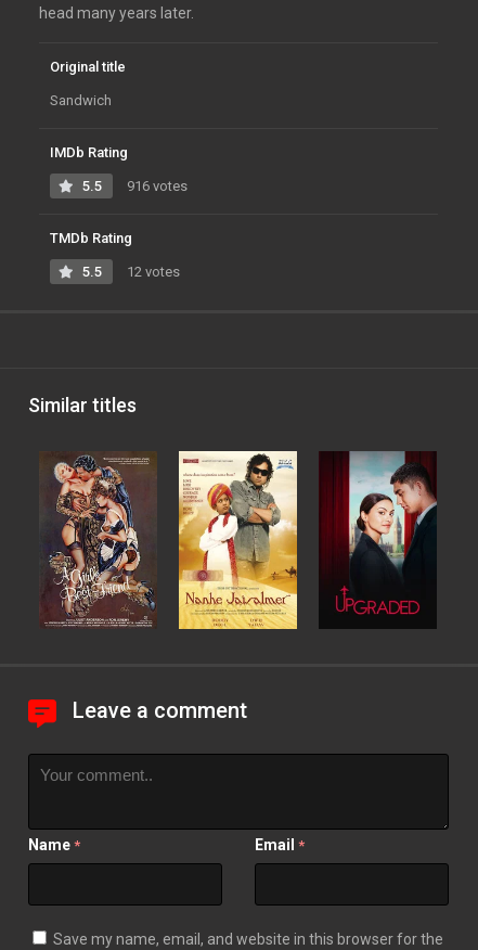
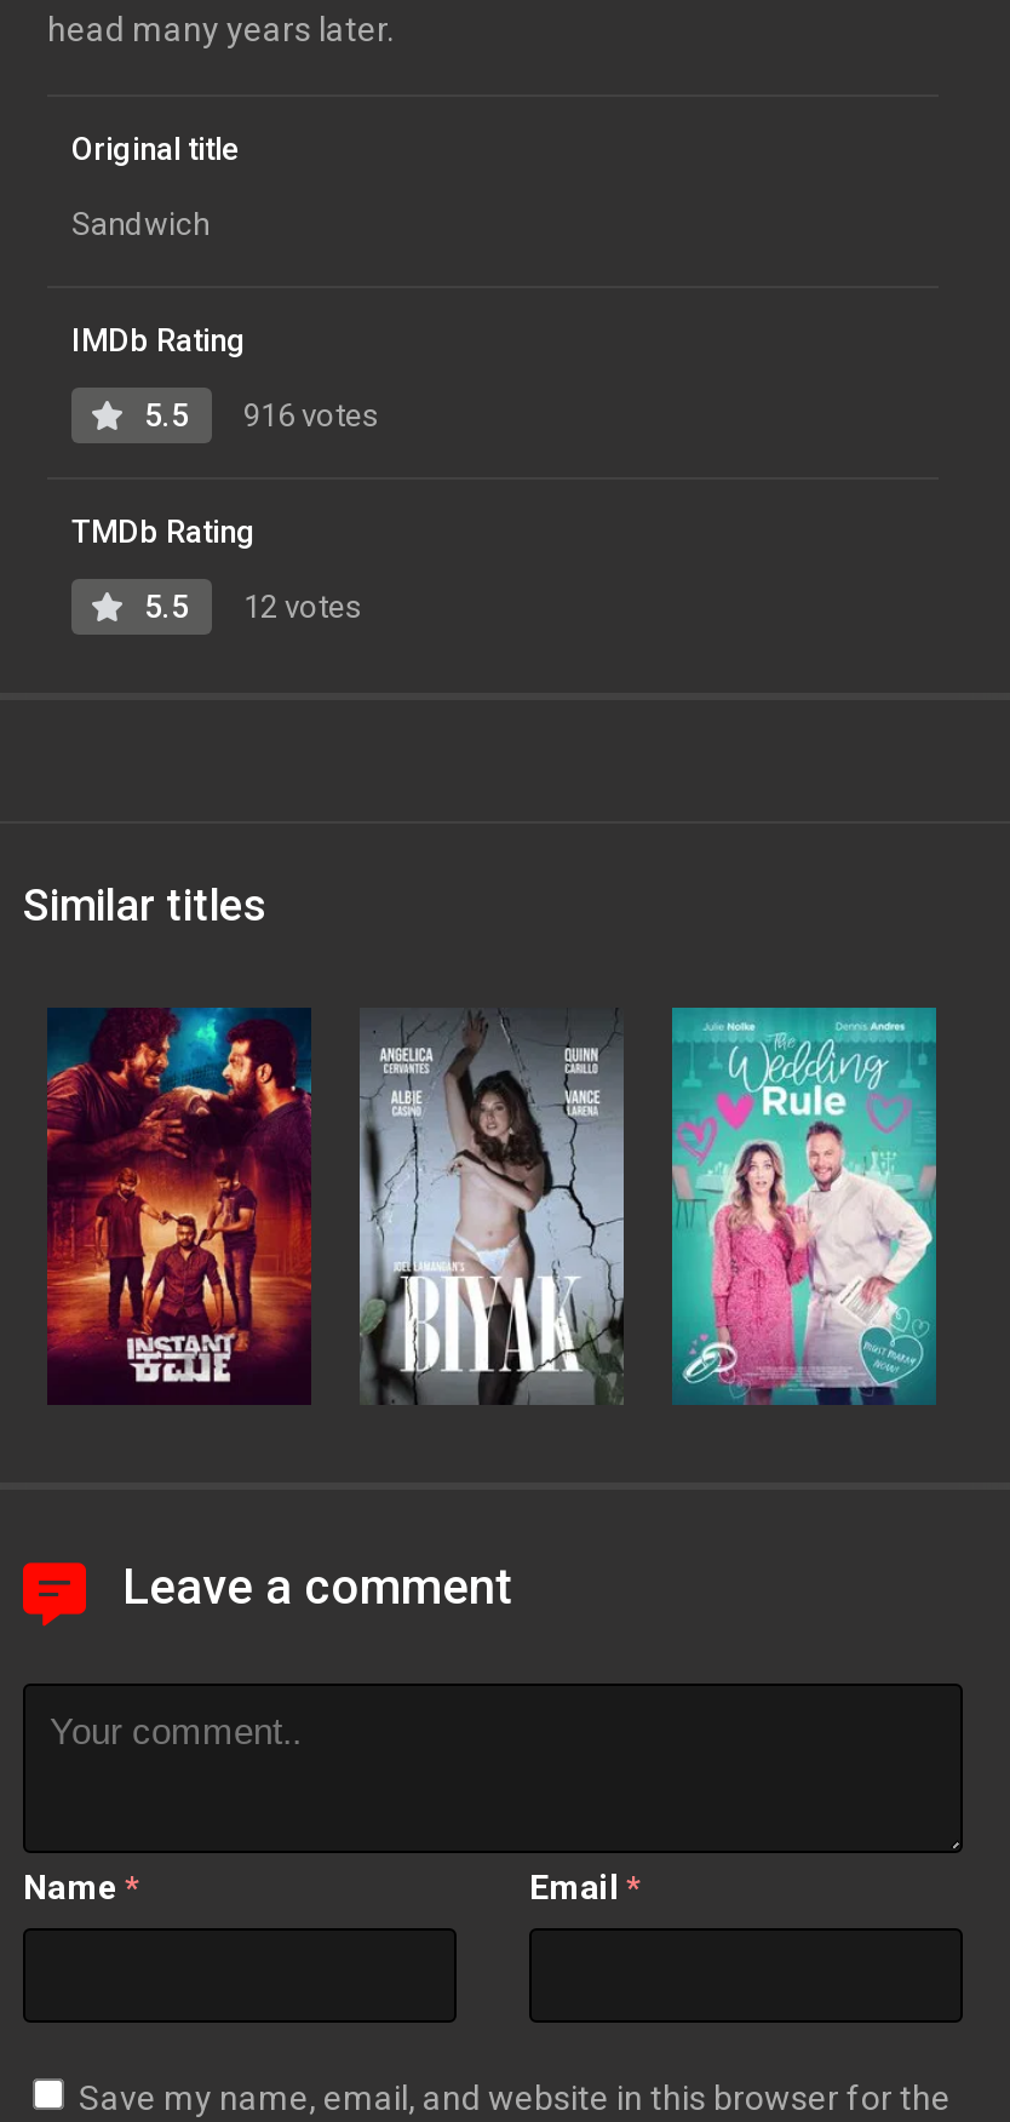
- [image]
+ [image]

- [image]
+ [image]

- [image]
+ [image]
